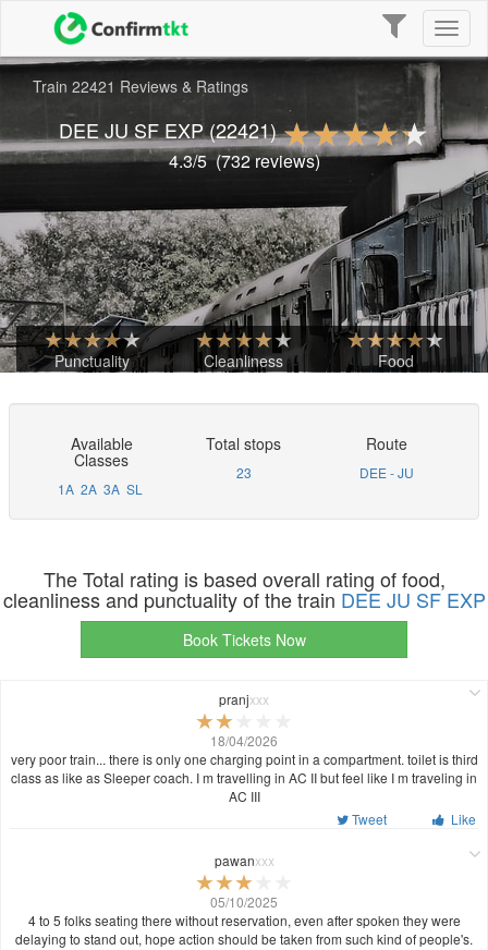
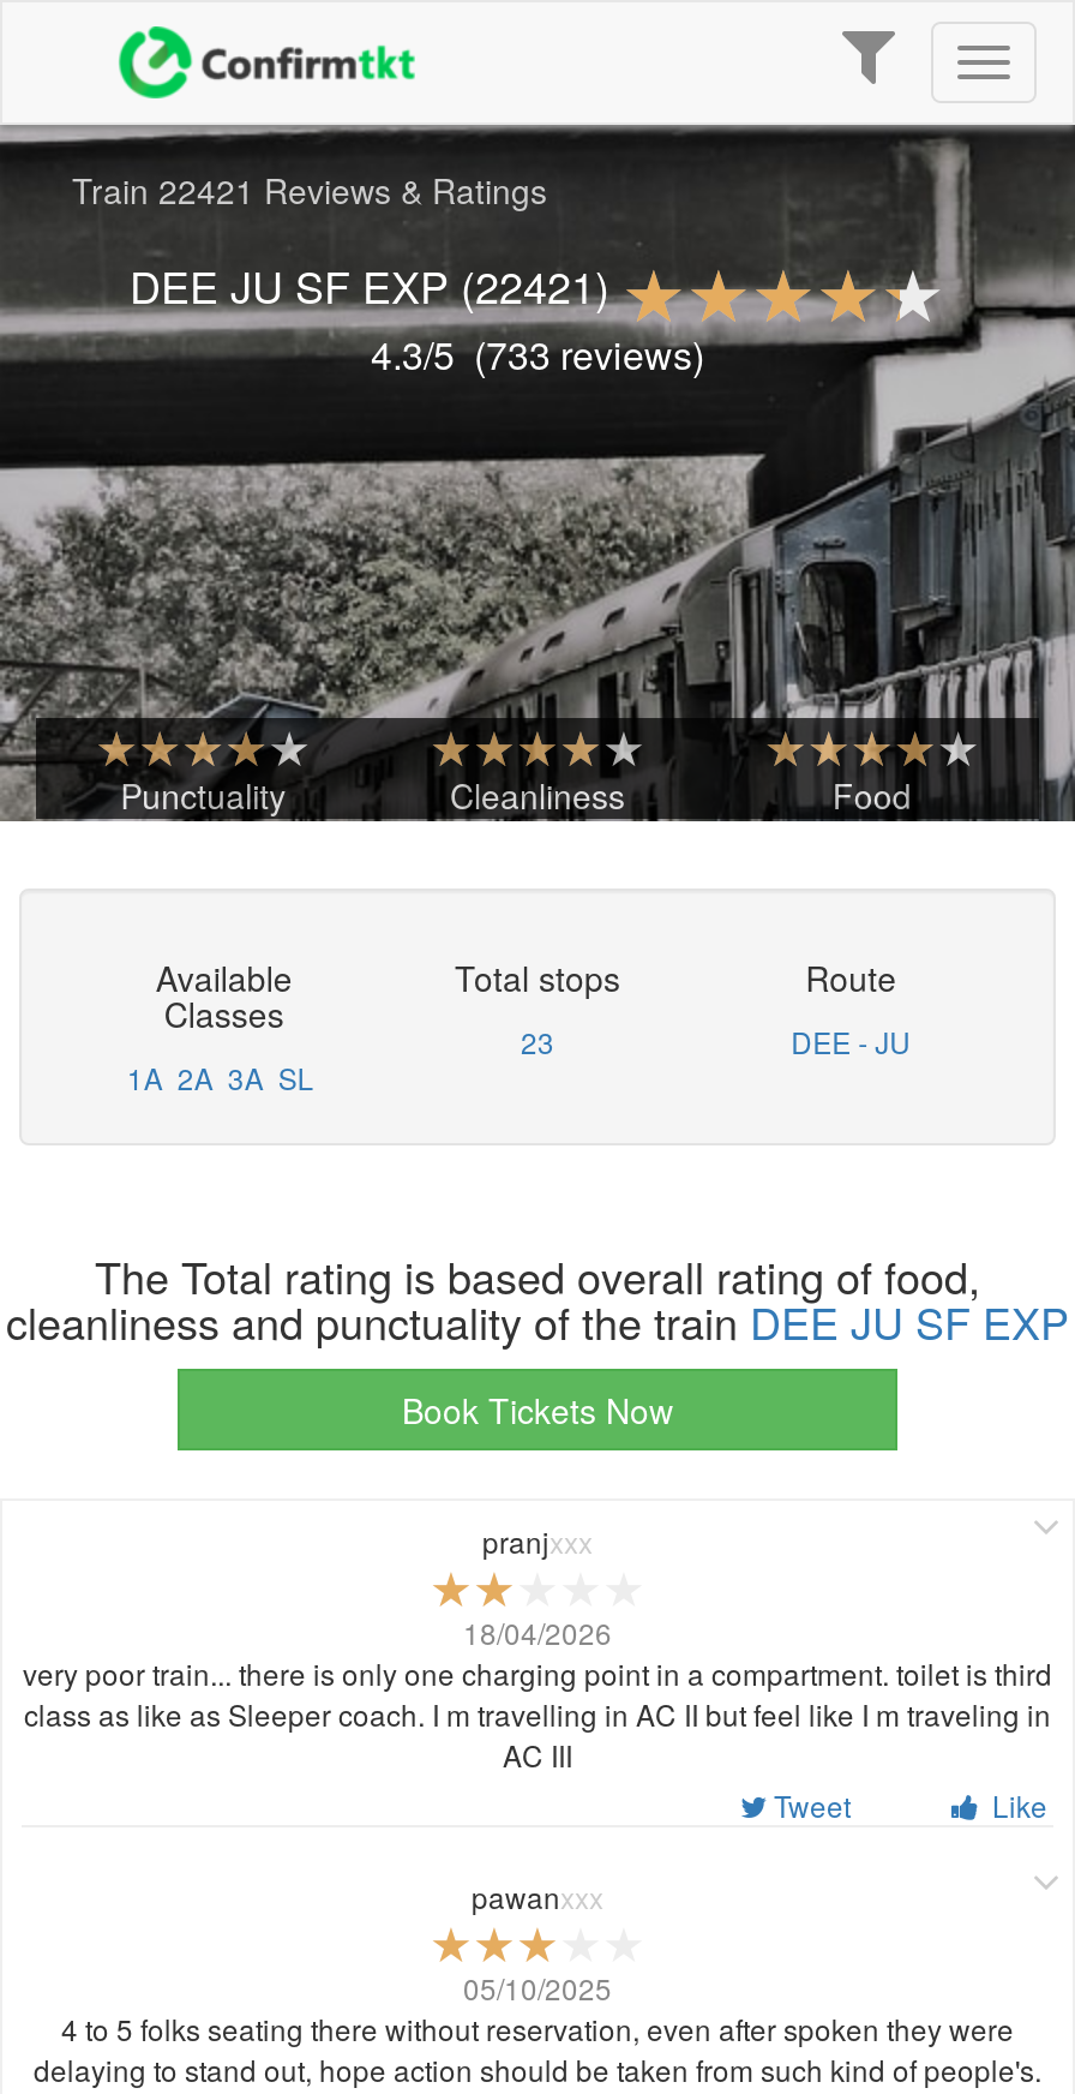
- 4.3/5 (732 reviews)
+ 4.3/5 (733 reviews)
